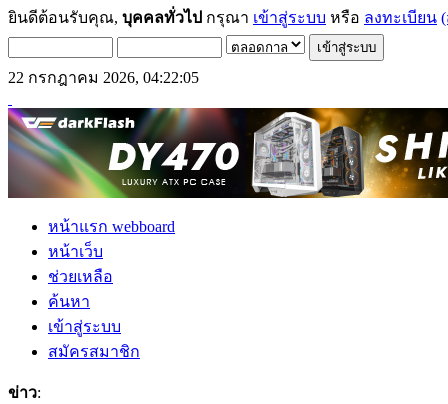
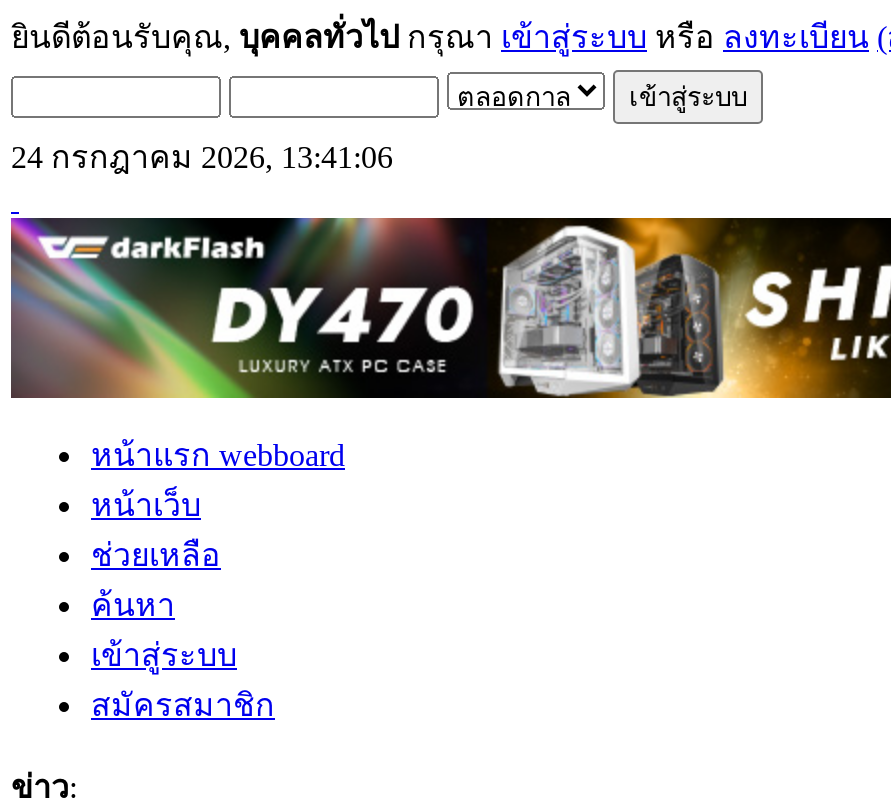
- 22 กรกฎาคม 2026, 04:22:05
+ 24 กรกฎาคม 2026, 13:41:06
